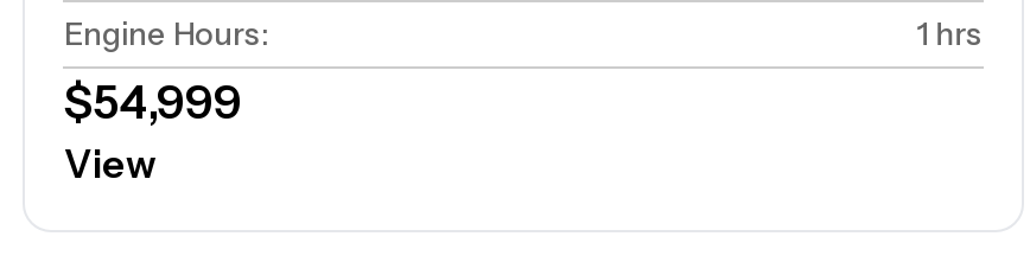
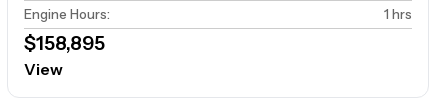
- $54,999
+ $158,895
